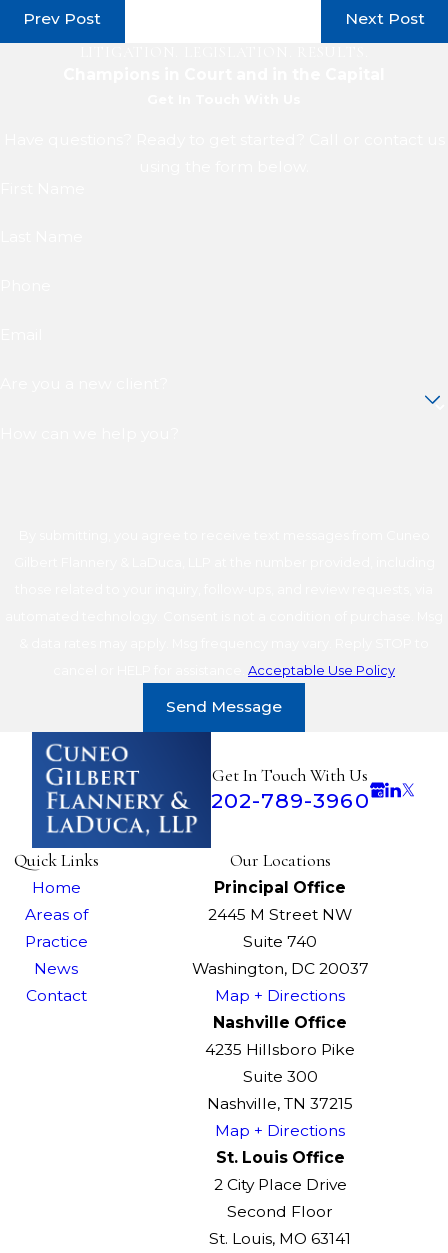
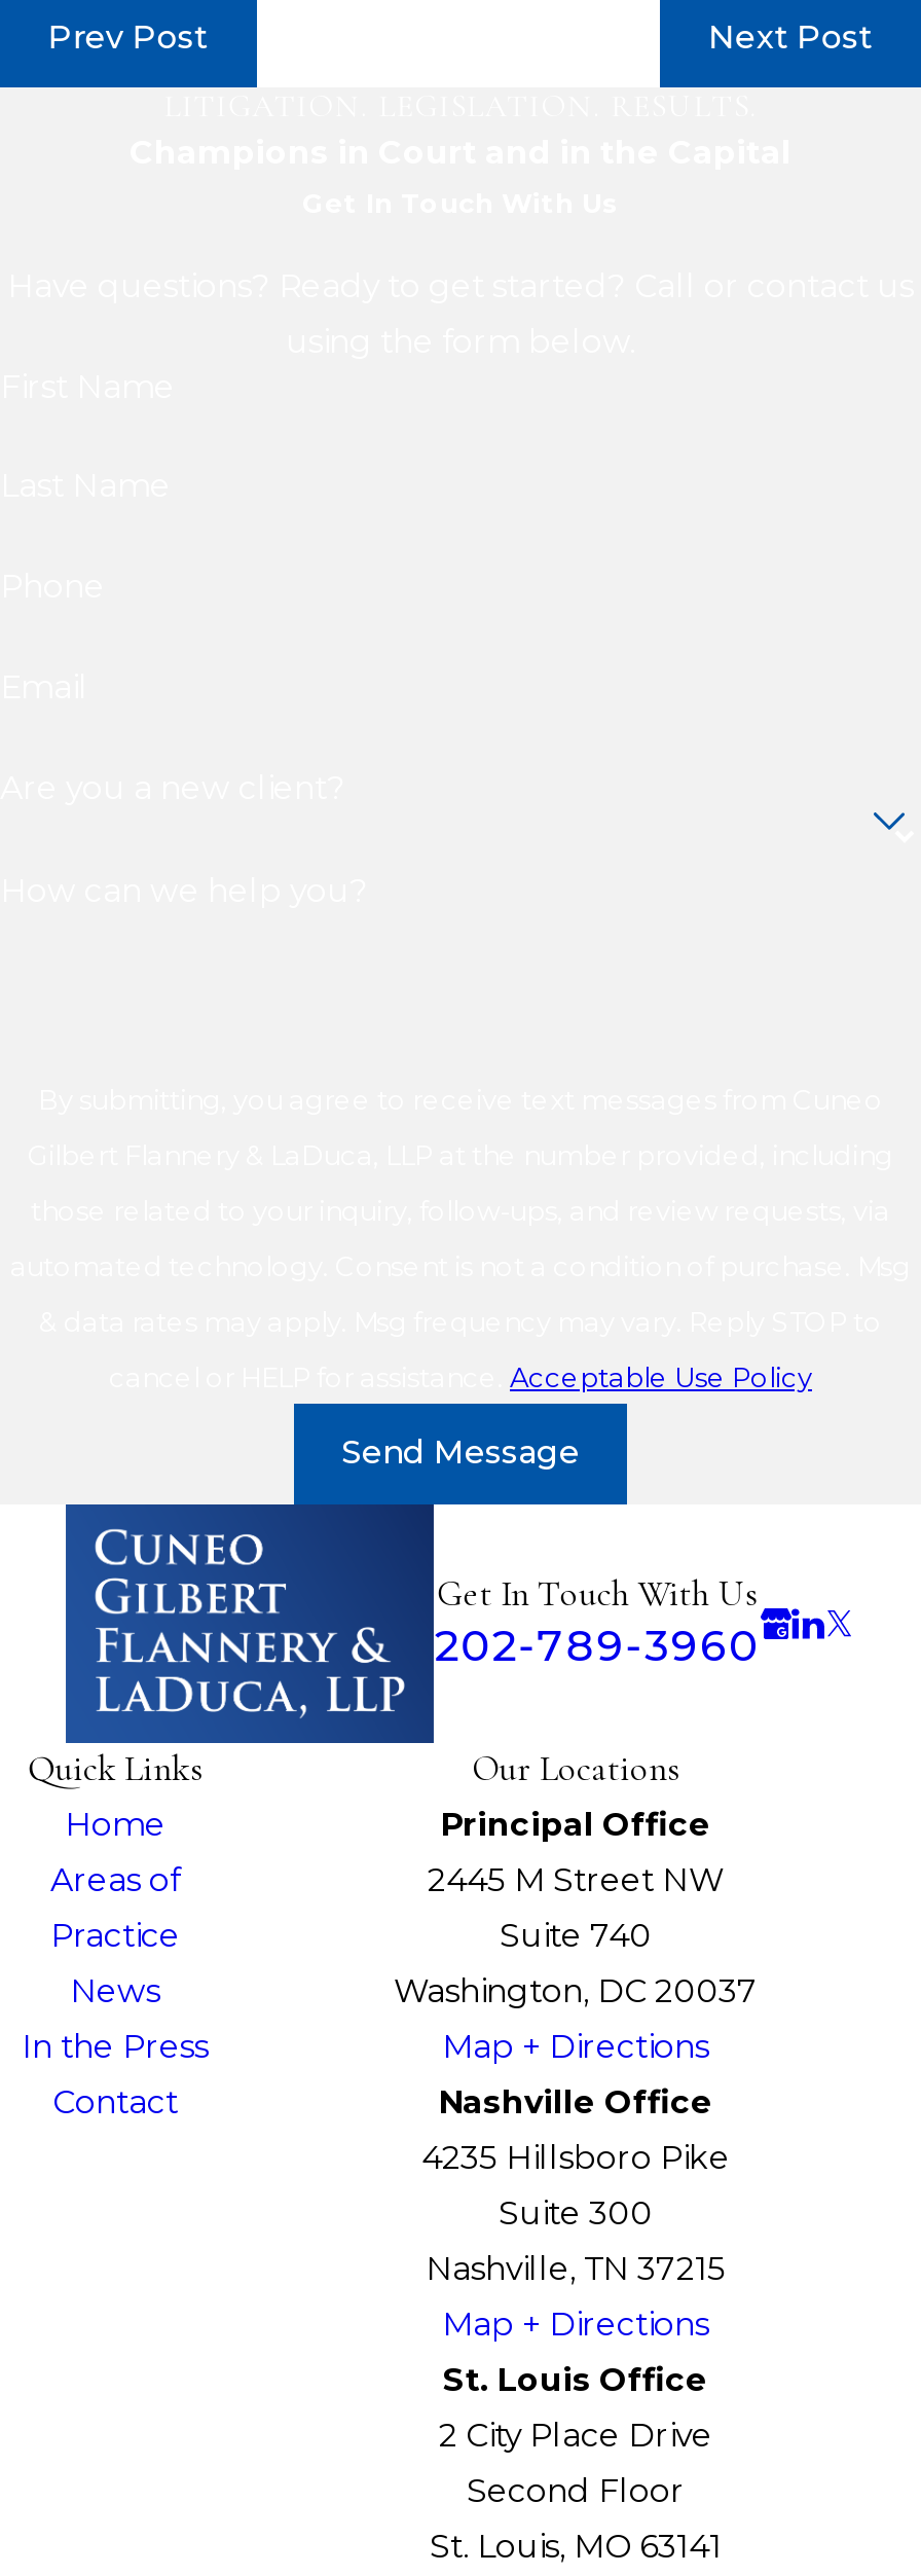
moved down: Contact

+ In the Press
